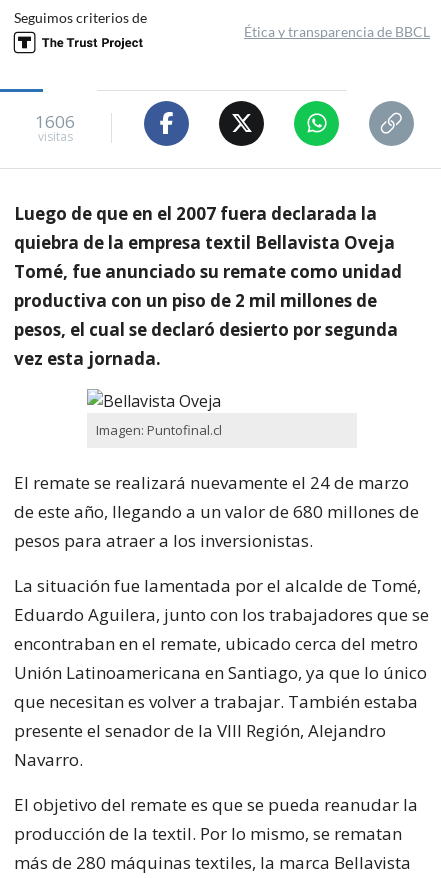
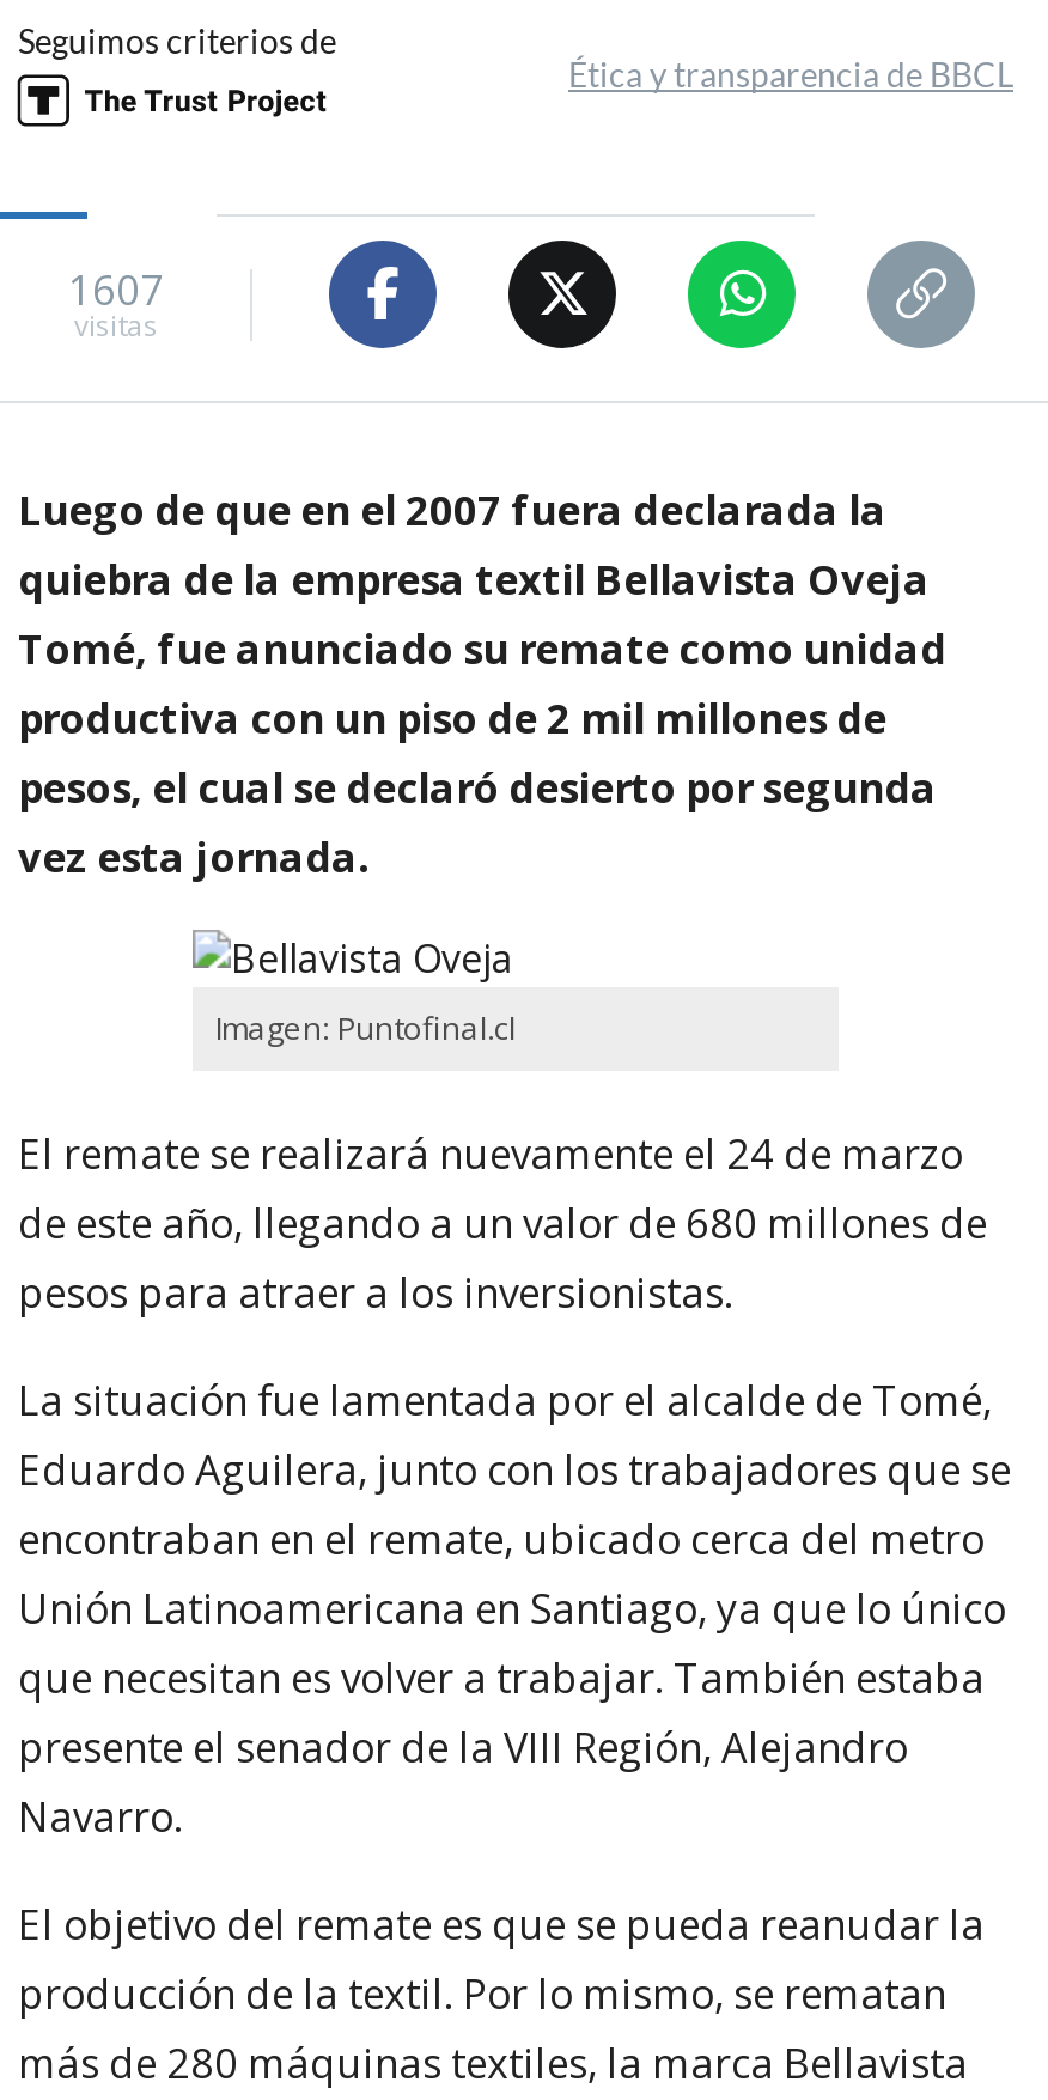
- 1606
+ 1607
